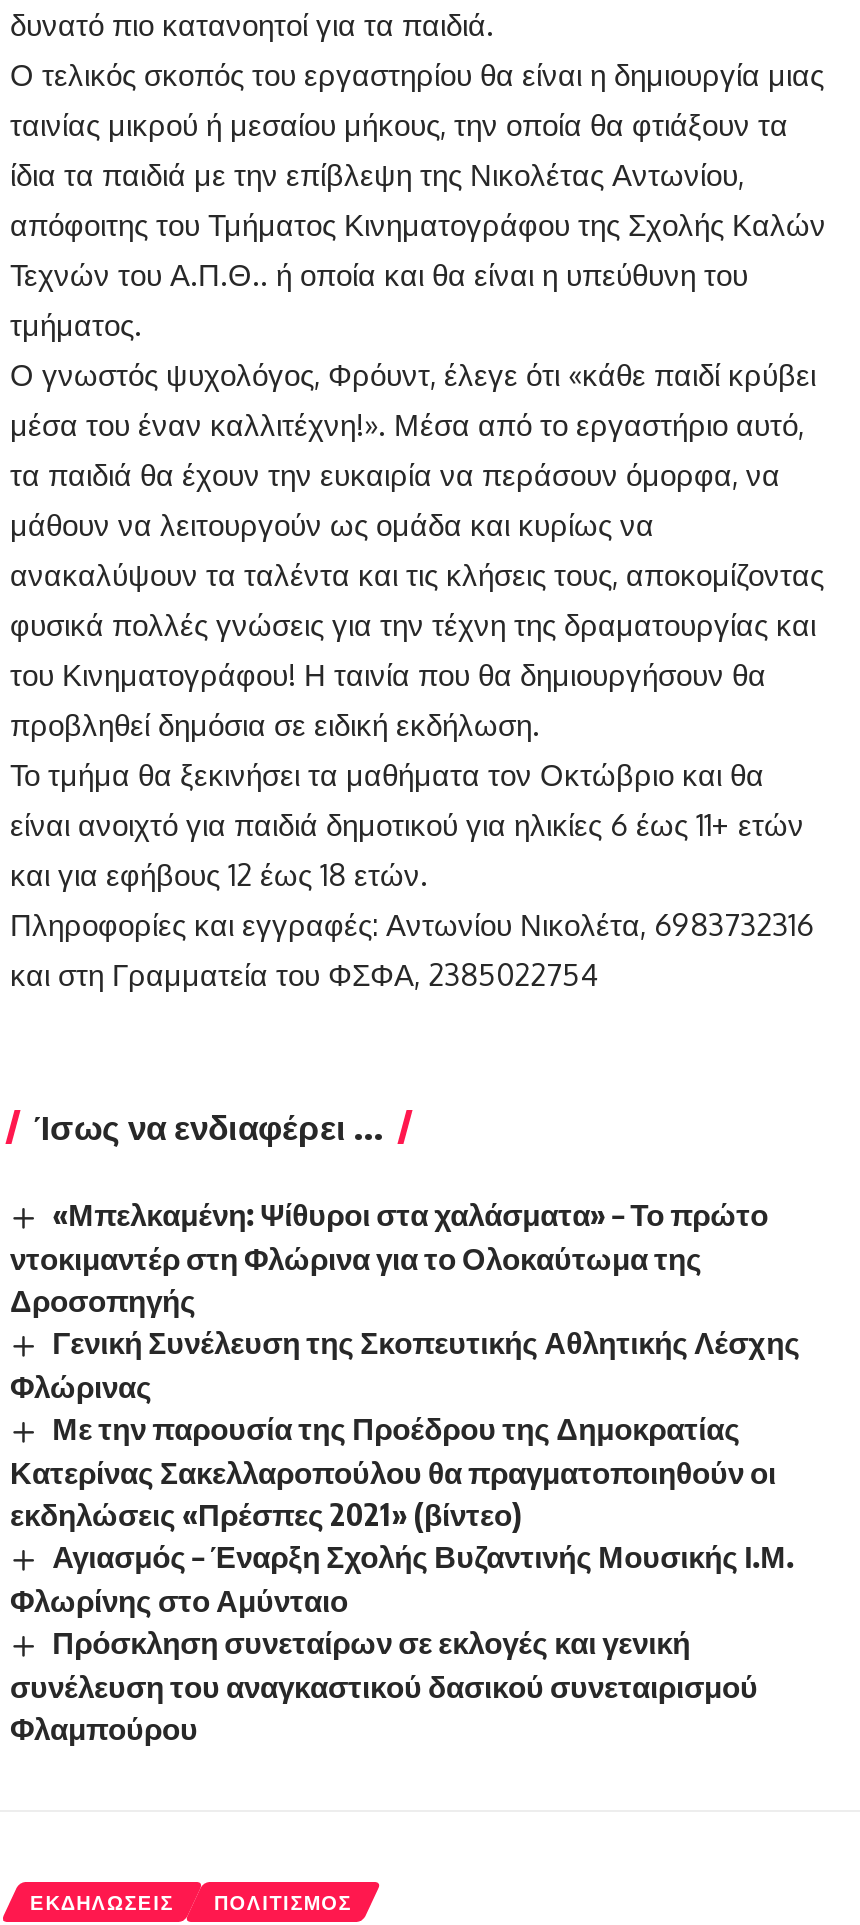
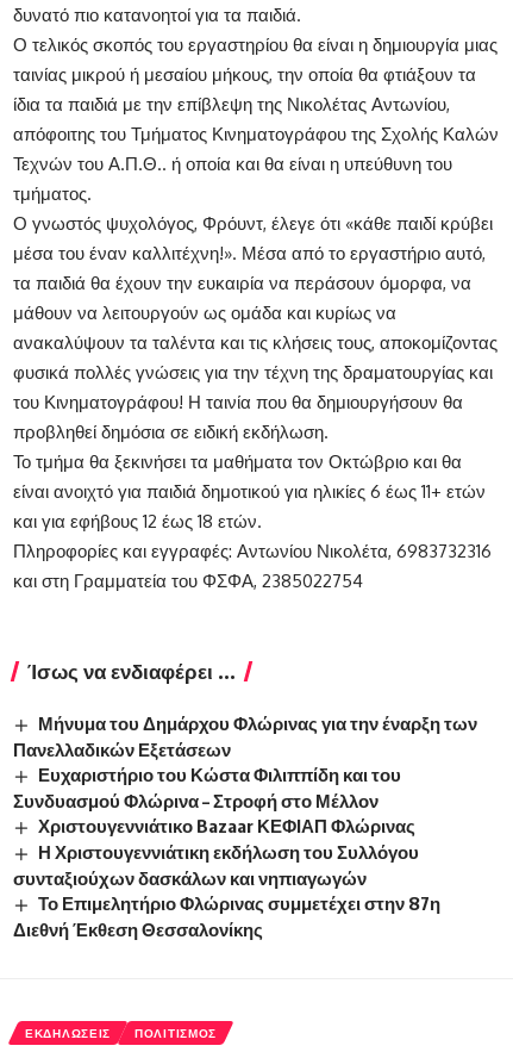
- «Μπελκαμένη: Ψίθυροι στα χαλάσματα» – Το πρώτο
- ντοκιμαντέρ στη Φλώρινα για το Ολοκαύτωμα της
- Δροσοπηγής
- Γενική Συνέλευση της Σκοπευτικής Αθλητικής Λέσχης
- Φλώρινας
- Με την παρουσία της Προέδρου της Δημοκρατίας
- Κατερίνας Σακελλαροπούλου θα πραγματοποιηθούν οι
- εκδηλώσεις «Πρέσπες 2021» (βίντεο)
- Αγιασμός – Έναρξη Σχολής Βυζαντινής Μουσικής Ι.Μ.
- Φλωρίνης στο Αμύνταιο
- Πρόσκληση συνεταίρων σε εκλογές και γενική
- συνέλευση του αναγκαστικού δασικού συνεταιρισμού
- Φλαμπούρου
+ Μήνυμα του Δημάρχου Φλώρινας για την έναρξη των
+ Πανελλαδικών Εξετάσεων
+ Ευχαριστήριο του Κώστα Φιλιππίδη και του
+ Συνδυασμού Φλώρινα – Στροφή στο Μέλλον
+ Χριστουγεννιάτικο Bazaar ΚΕΦΙΑΠ Φλώρινας
+ Η Χριστουγεννιάτικη εκδήλωση του Συλλόγου
+ συνταξιούχων δασκάλων και νηπιαγωγών
+ Το Επιμελητήριο Φλώρινας συμμετέχει στην 87η
+ Διεθνή Έκθεση Θεσσαλονίκης
